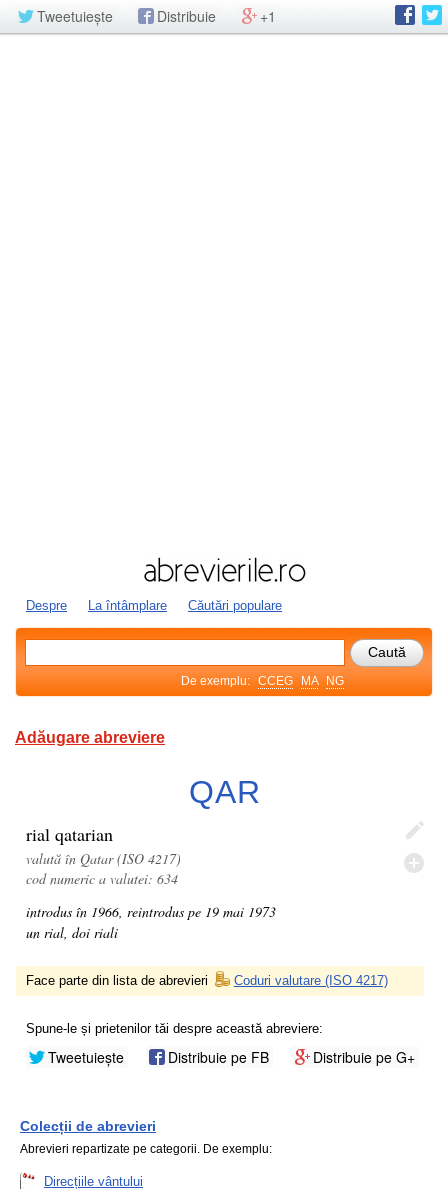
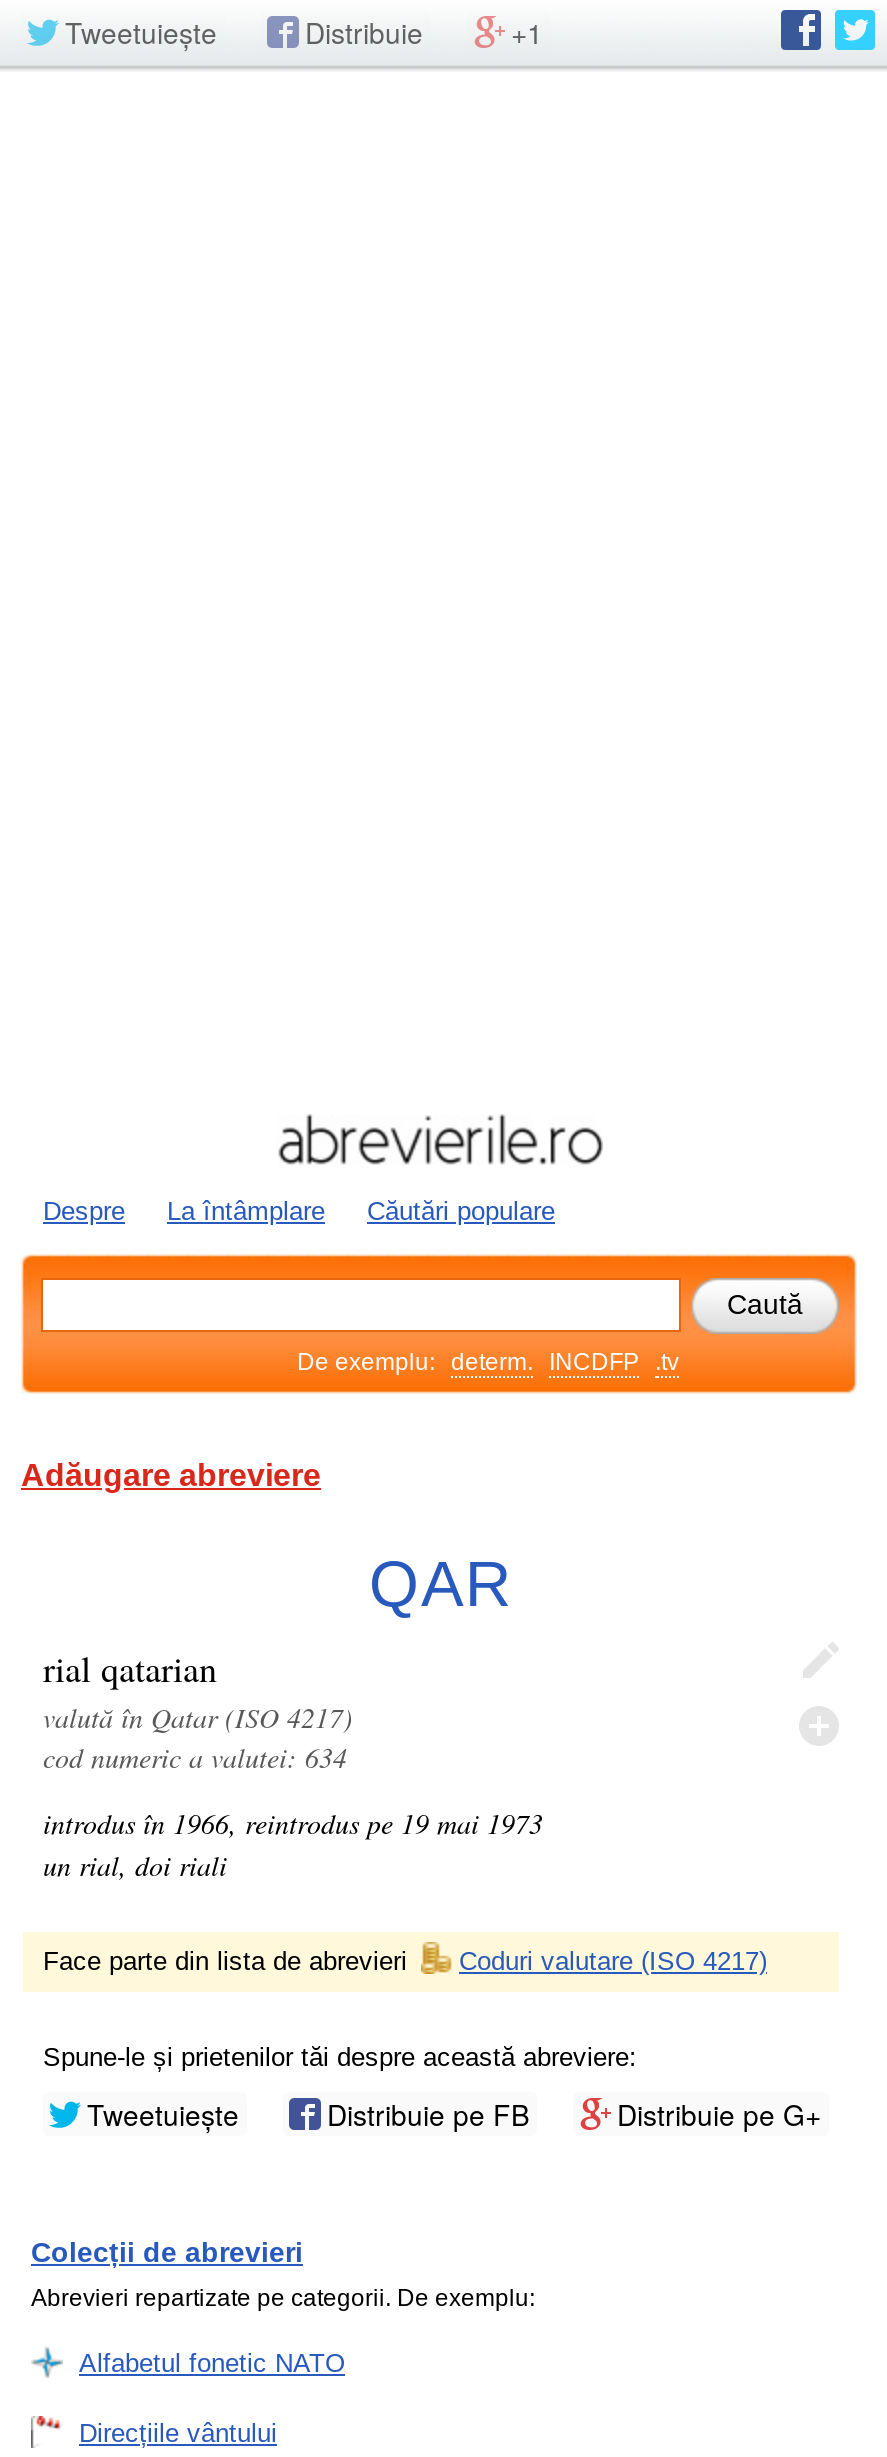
- De exemplu: CCEG MA NG
+ De exemplu: determ. INCDFP .tv

+ Alfabetul fonetic NATO
